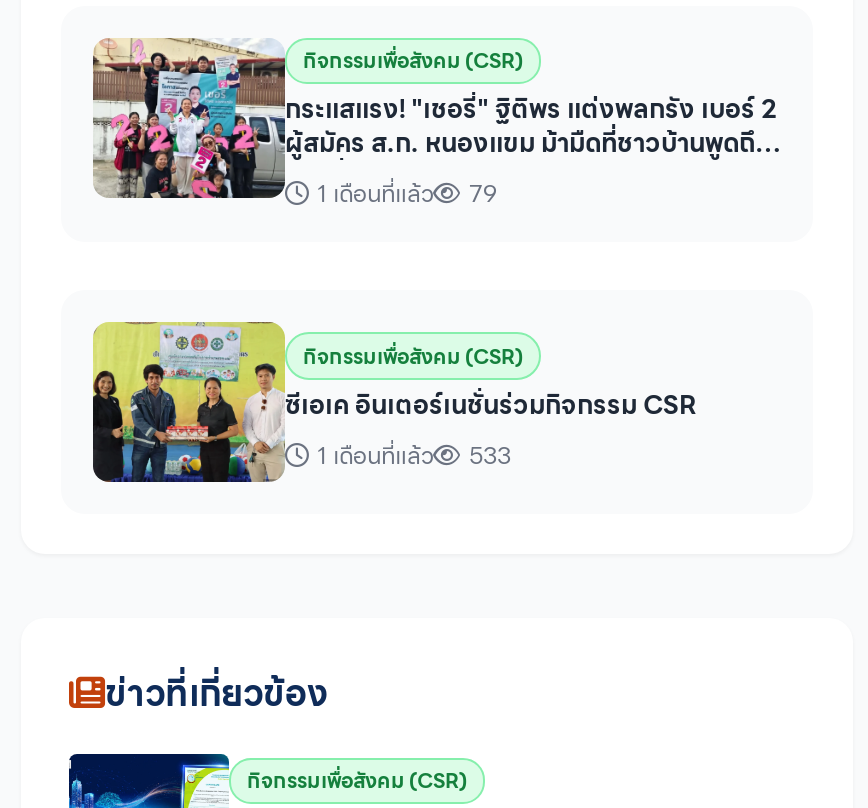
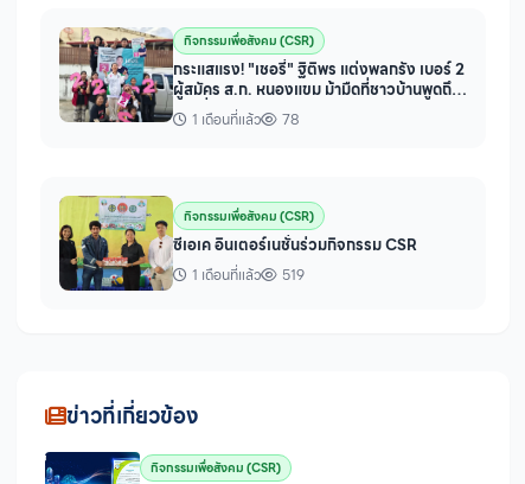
- 79
+ 78

- 1 เดือนที่แล้ว 533
+ 1 เดือนที่แล้ว 519
